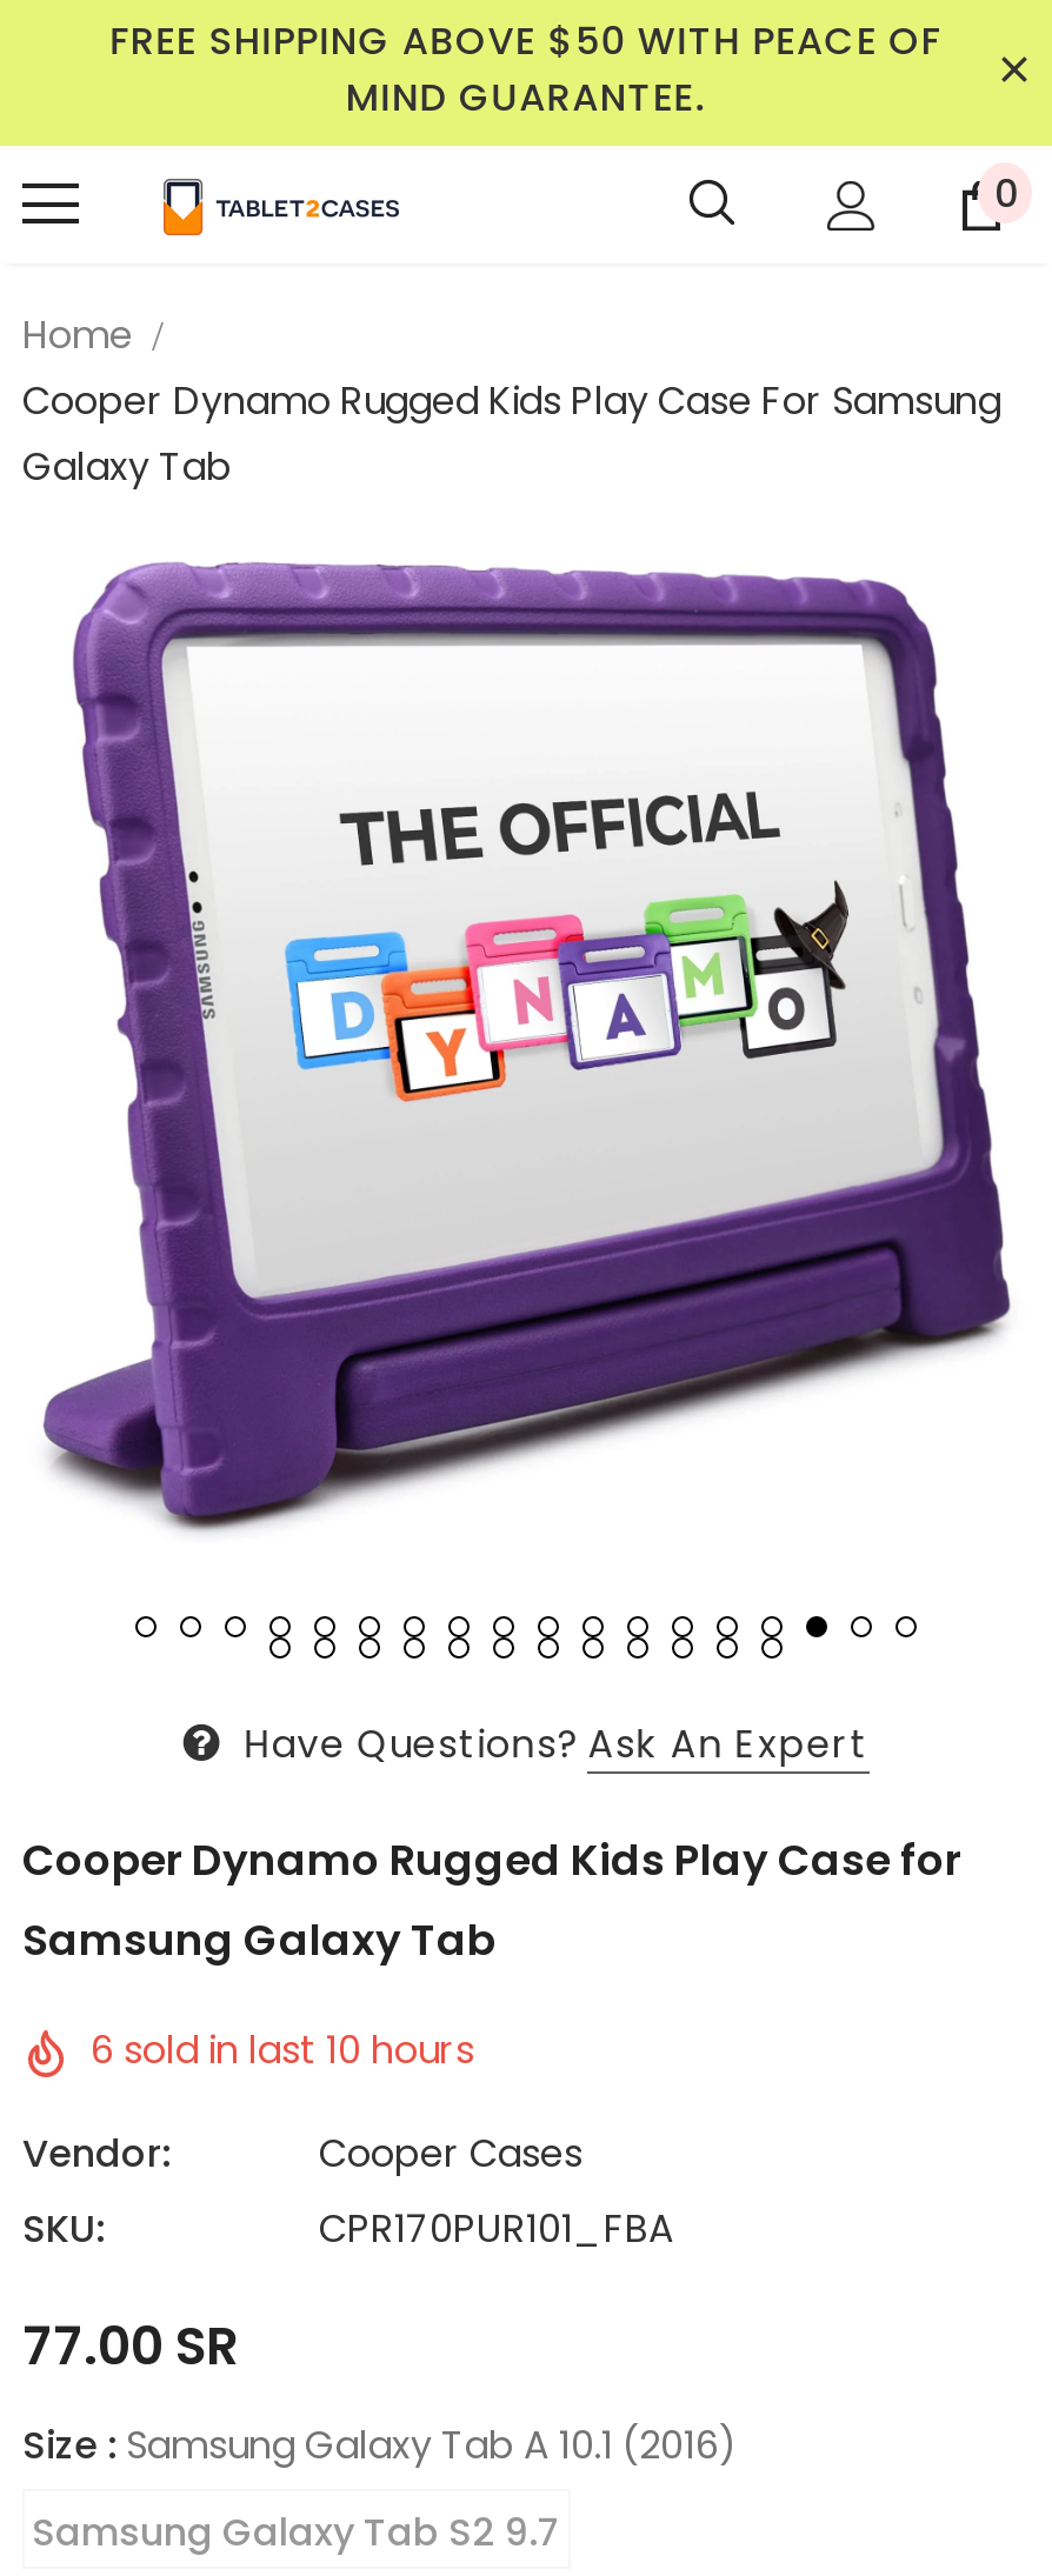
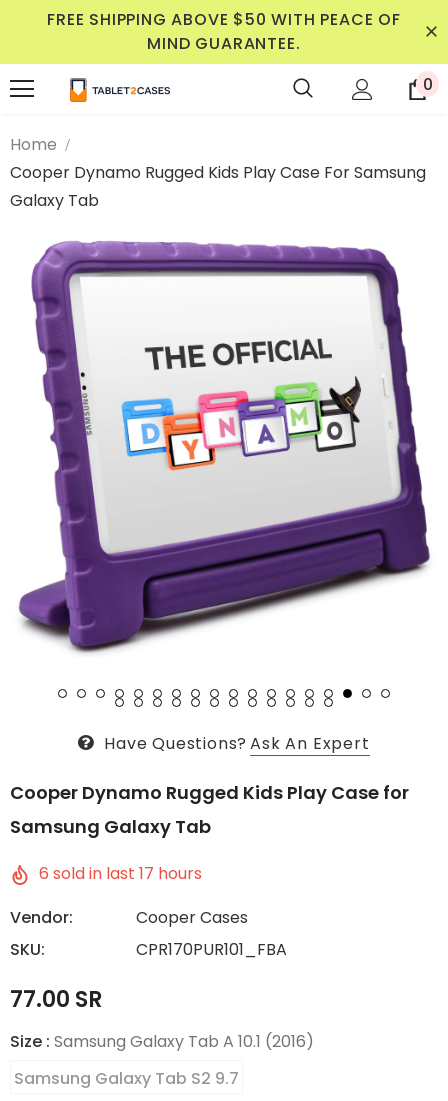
- 6 sold in last 10 hours
+ 6 sold in last 17 hours
